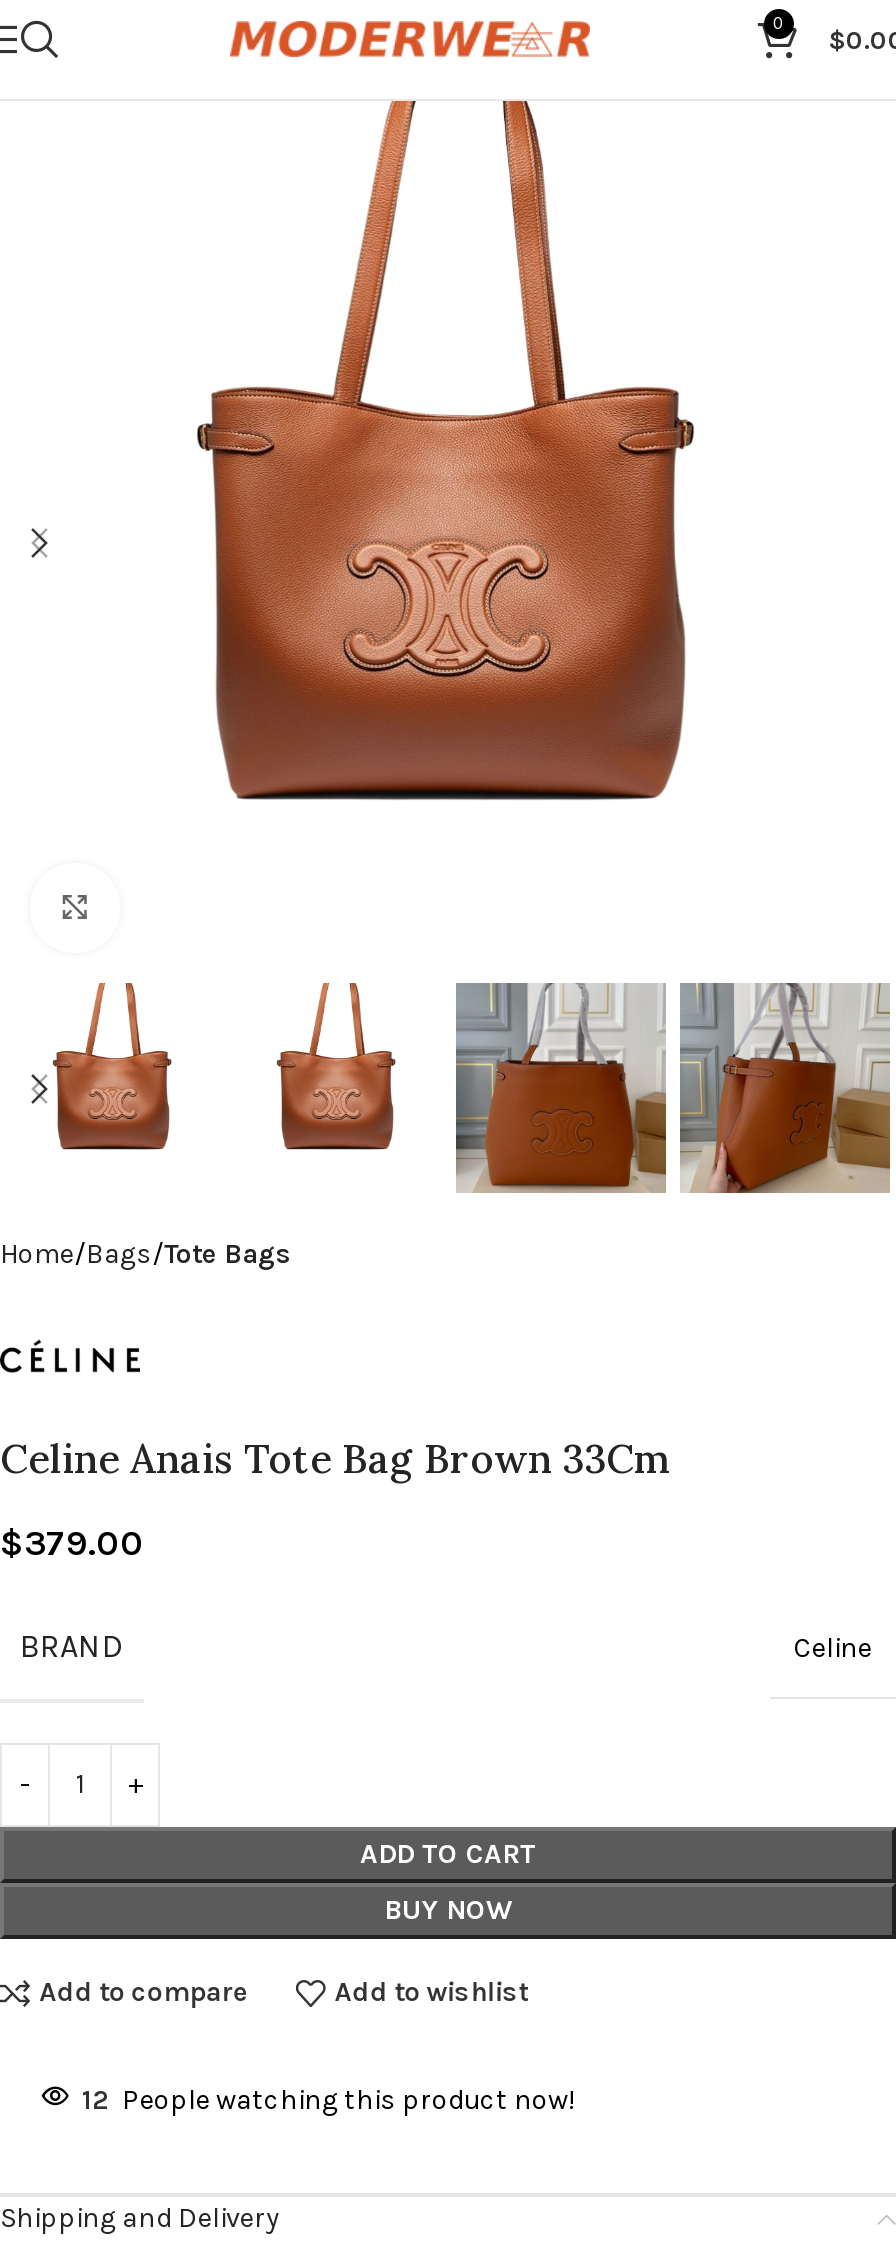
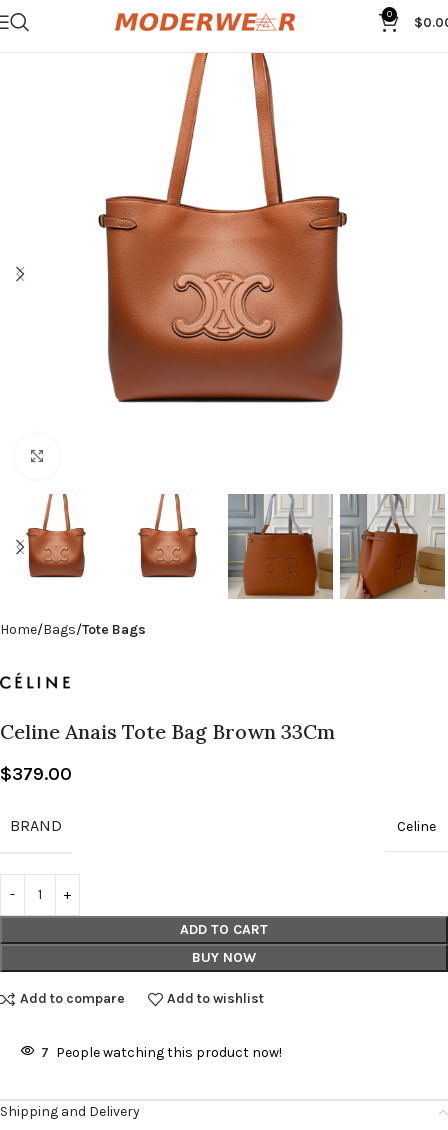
- 12 People watching this product now!
+ 7 People watching this product now!
